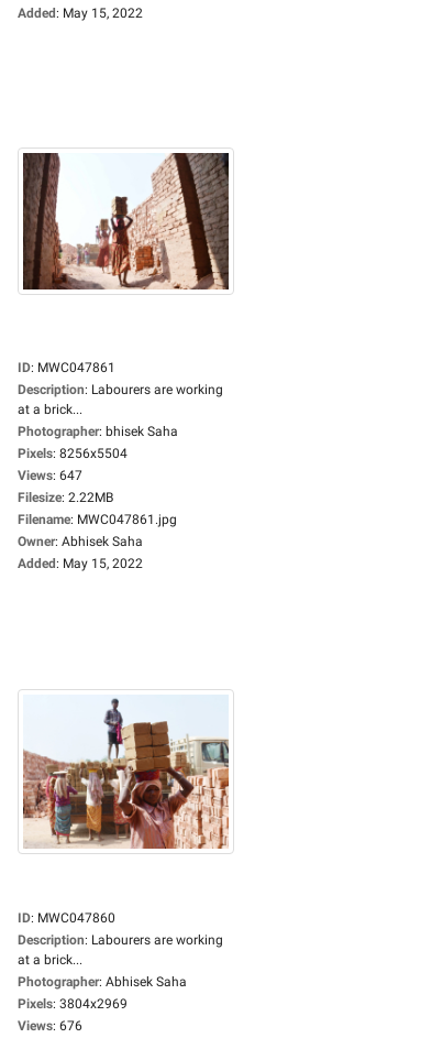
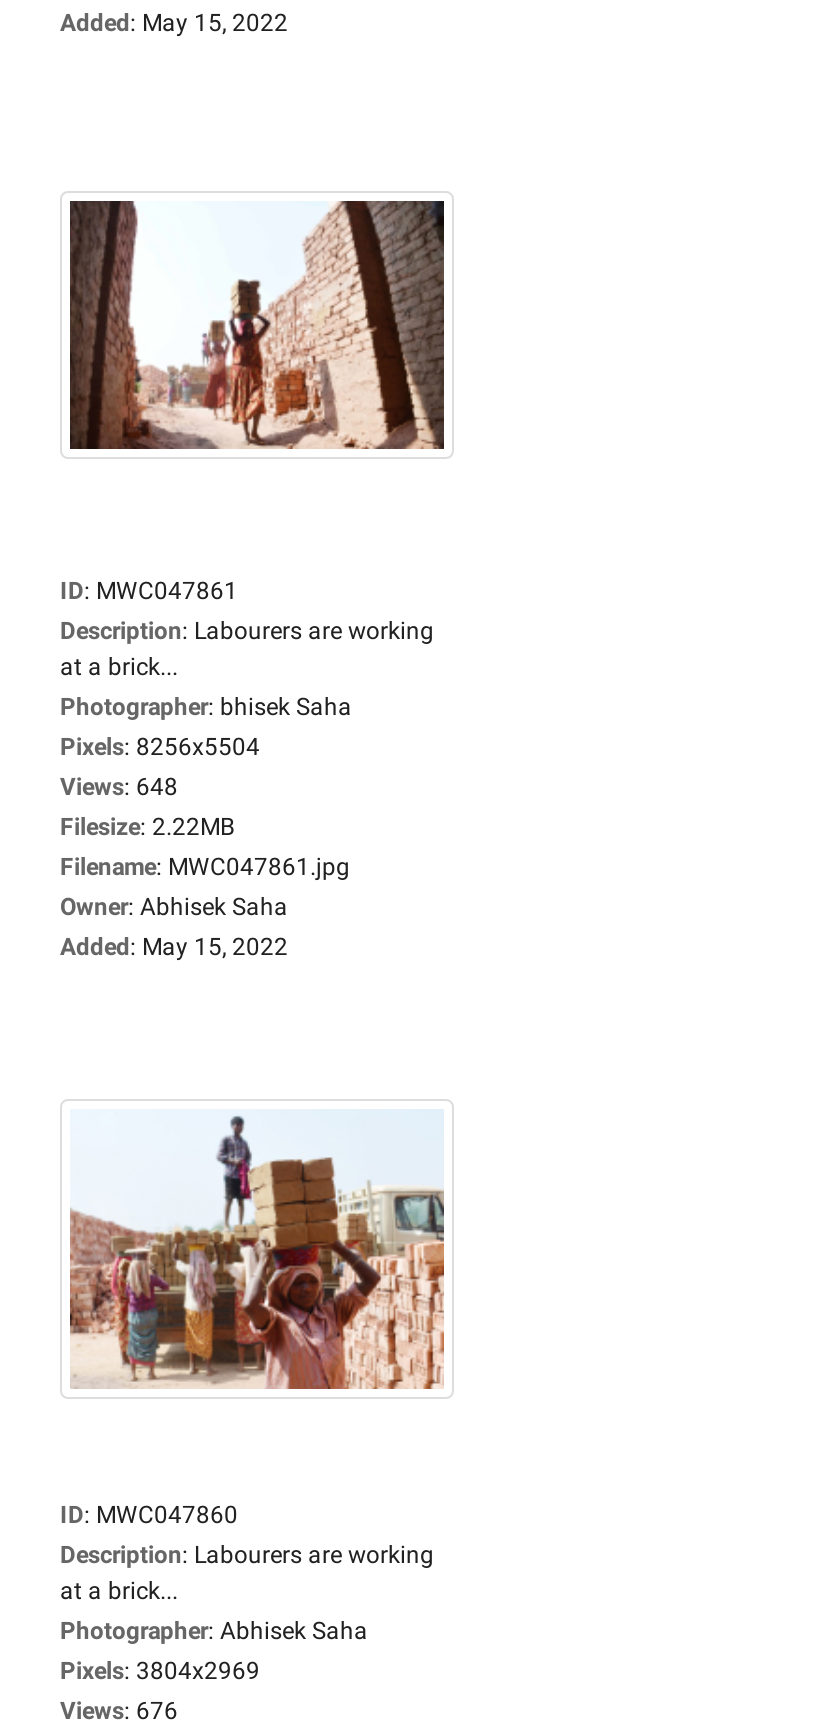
- Views: 647
+ Views: 648
